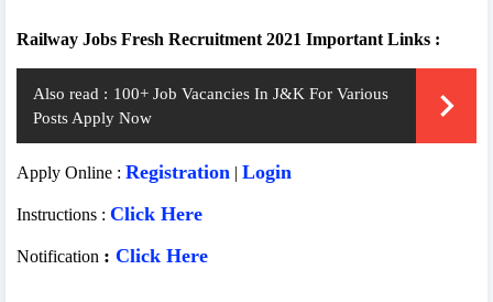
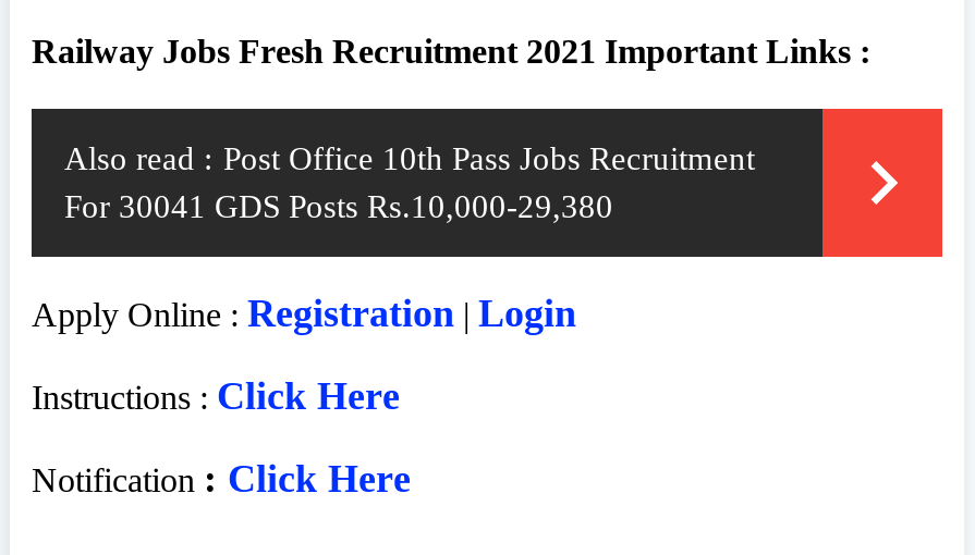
- Also read : 100+ Job Vacancies In J&K For Various
- Posts Apply Now
+ Also read : Post Office 10th Pass Jobs Recruitment
+ For 30041 GDS Posts Rs.10,000-29,380
